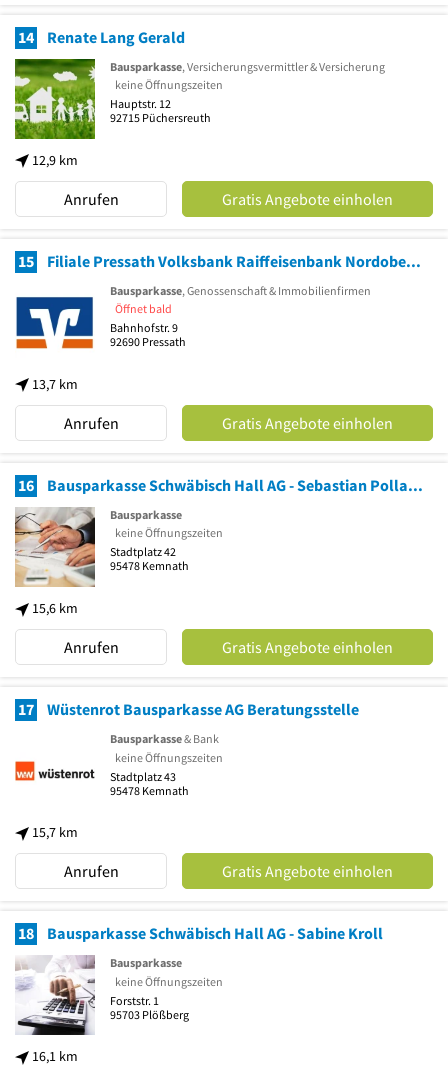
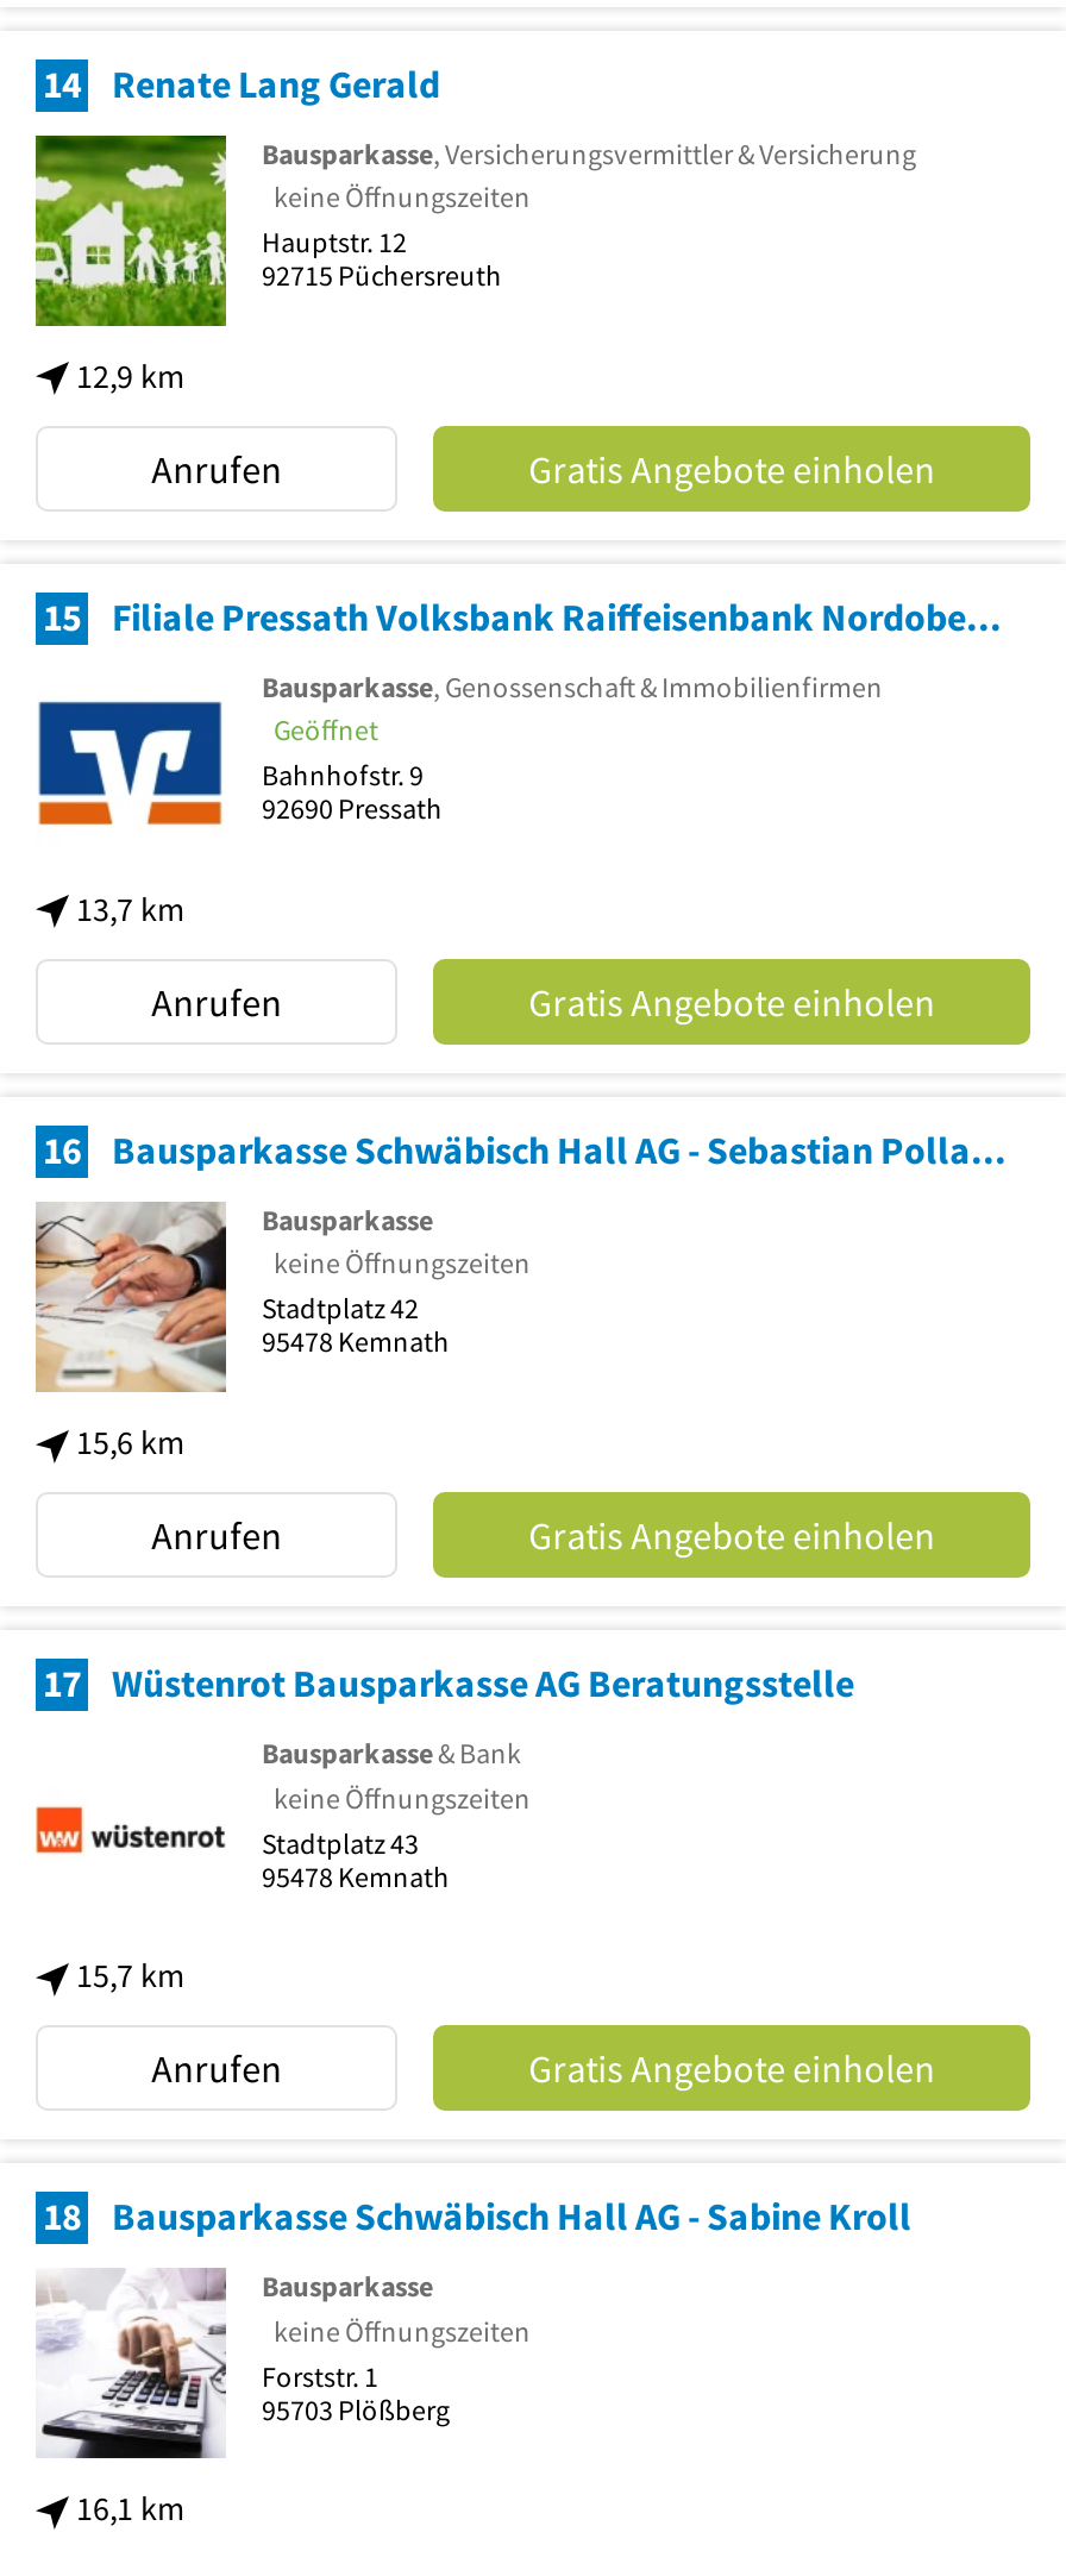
- Öffnet bald
+ Geöffnet
